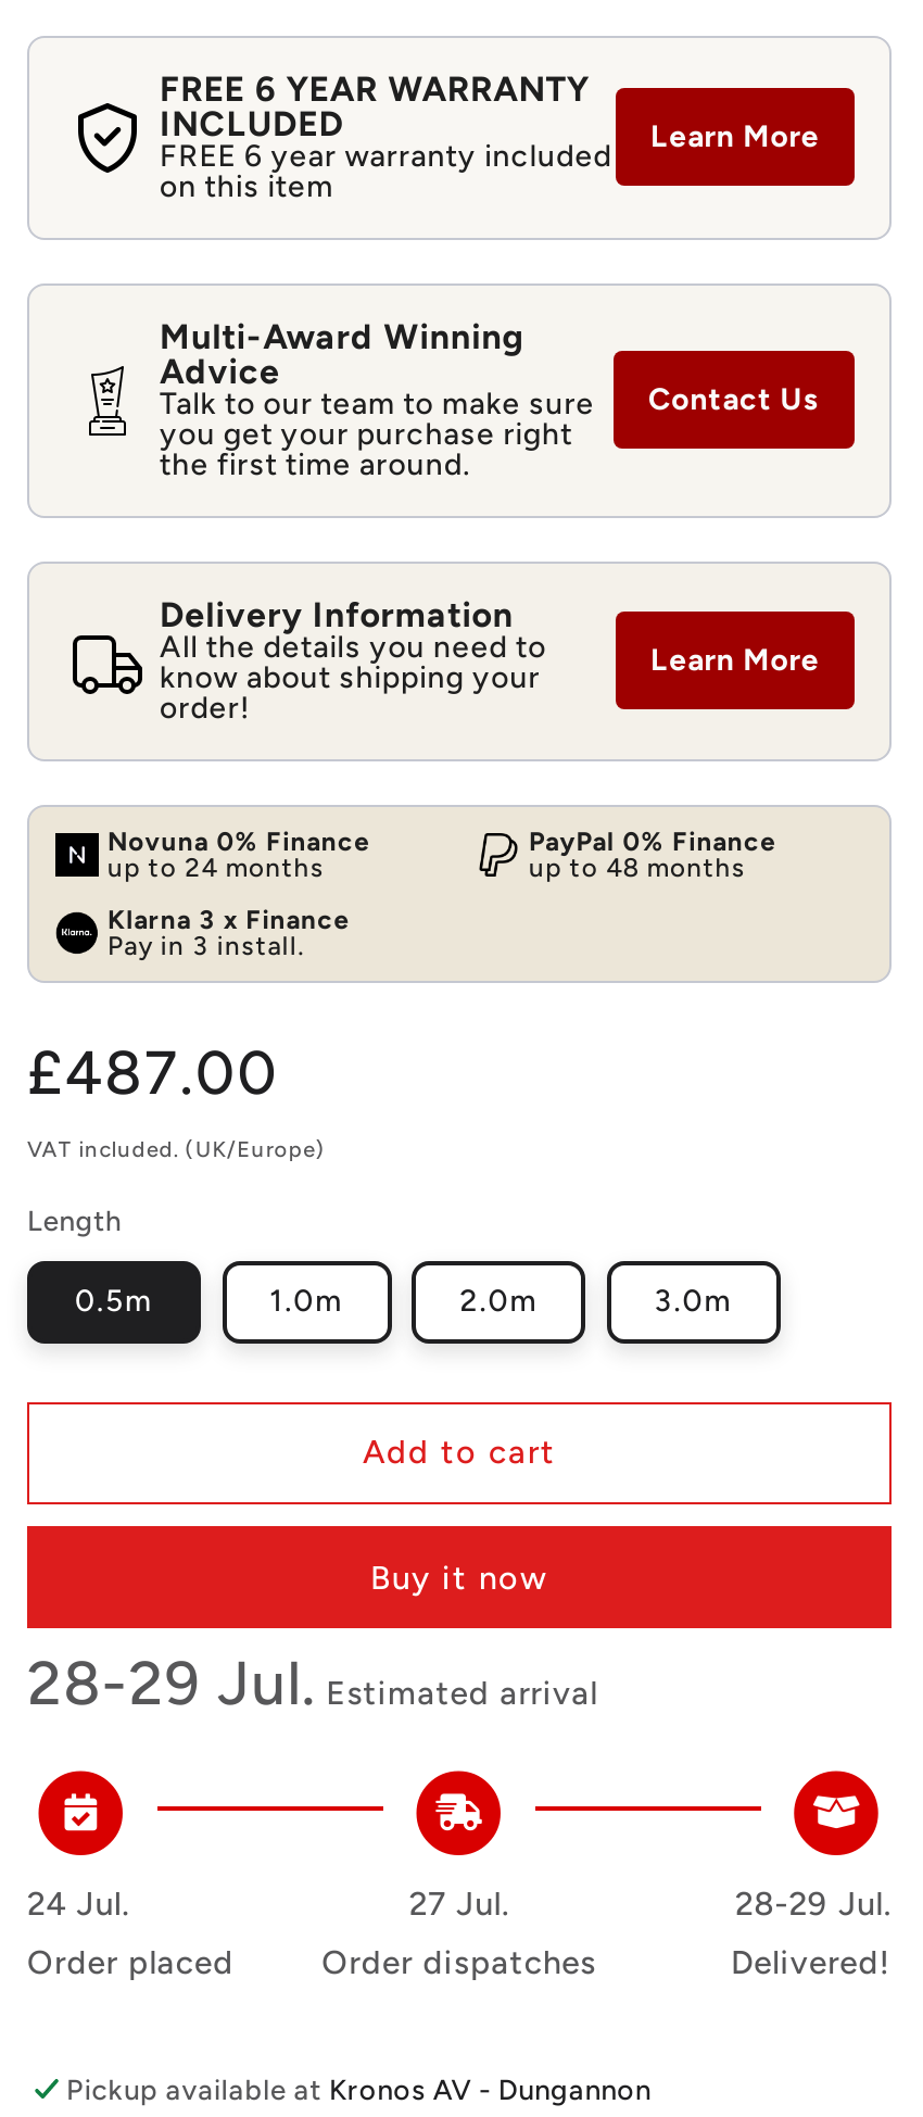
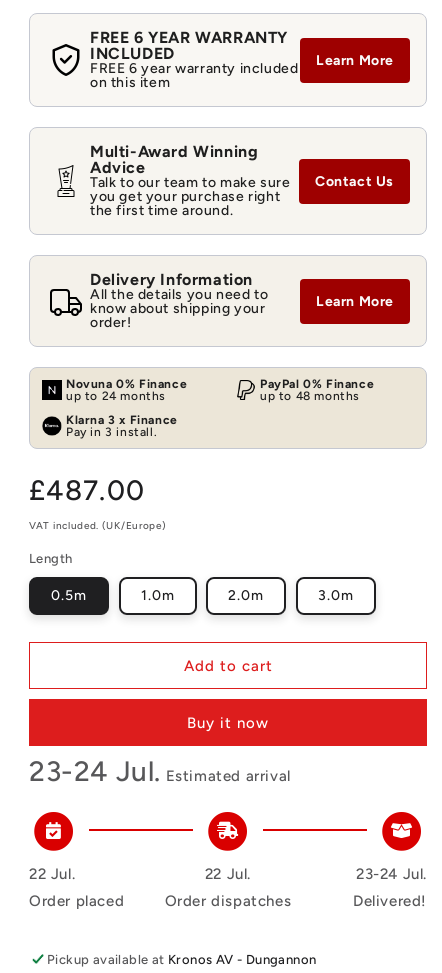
- 28-29 Jul. Estimated arrival
+ 23-24 Jul. Estimated arrival

- 24 Jul.
+ 22 Jul.

- 27 Jul.
+ 22 Jul.

- 28-29 Jul.
+ 23-24 Jul.
